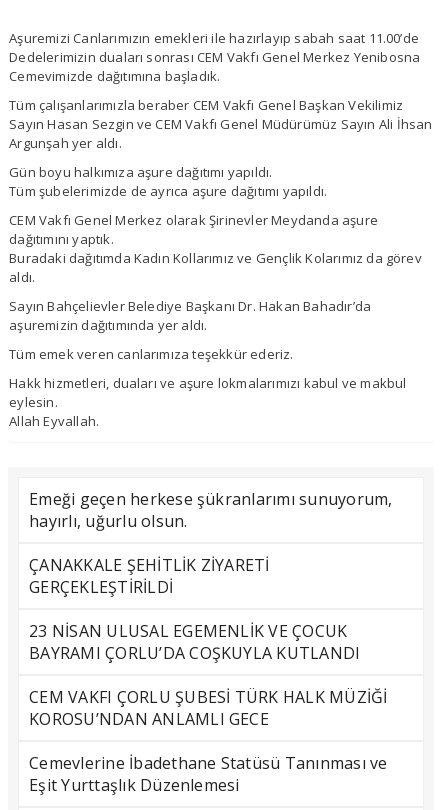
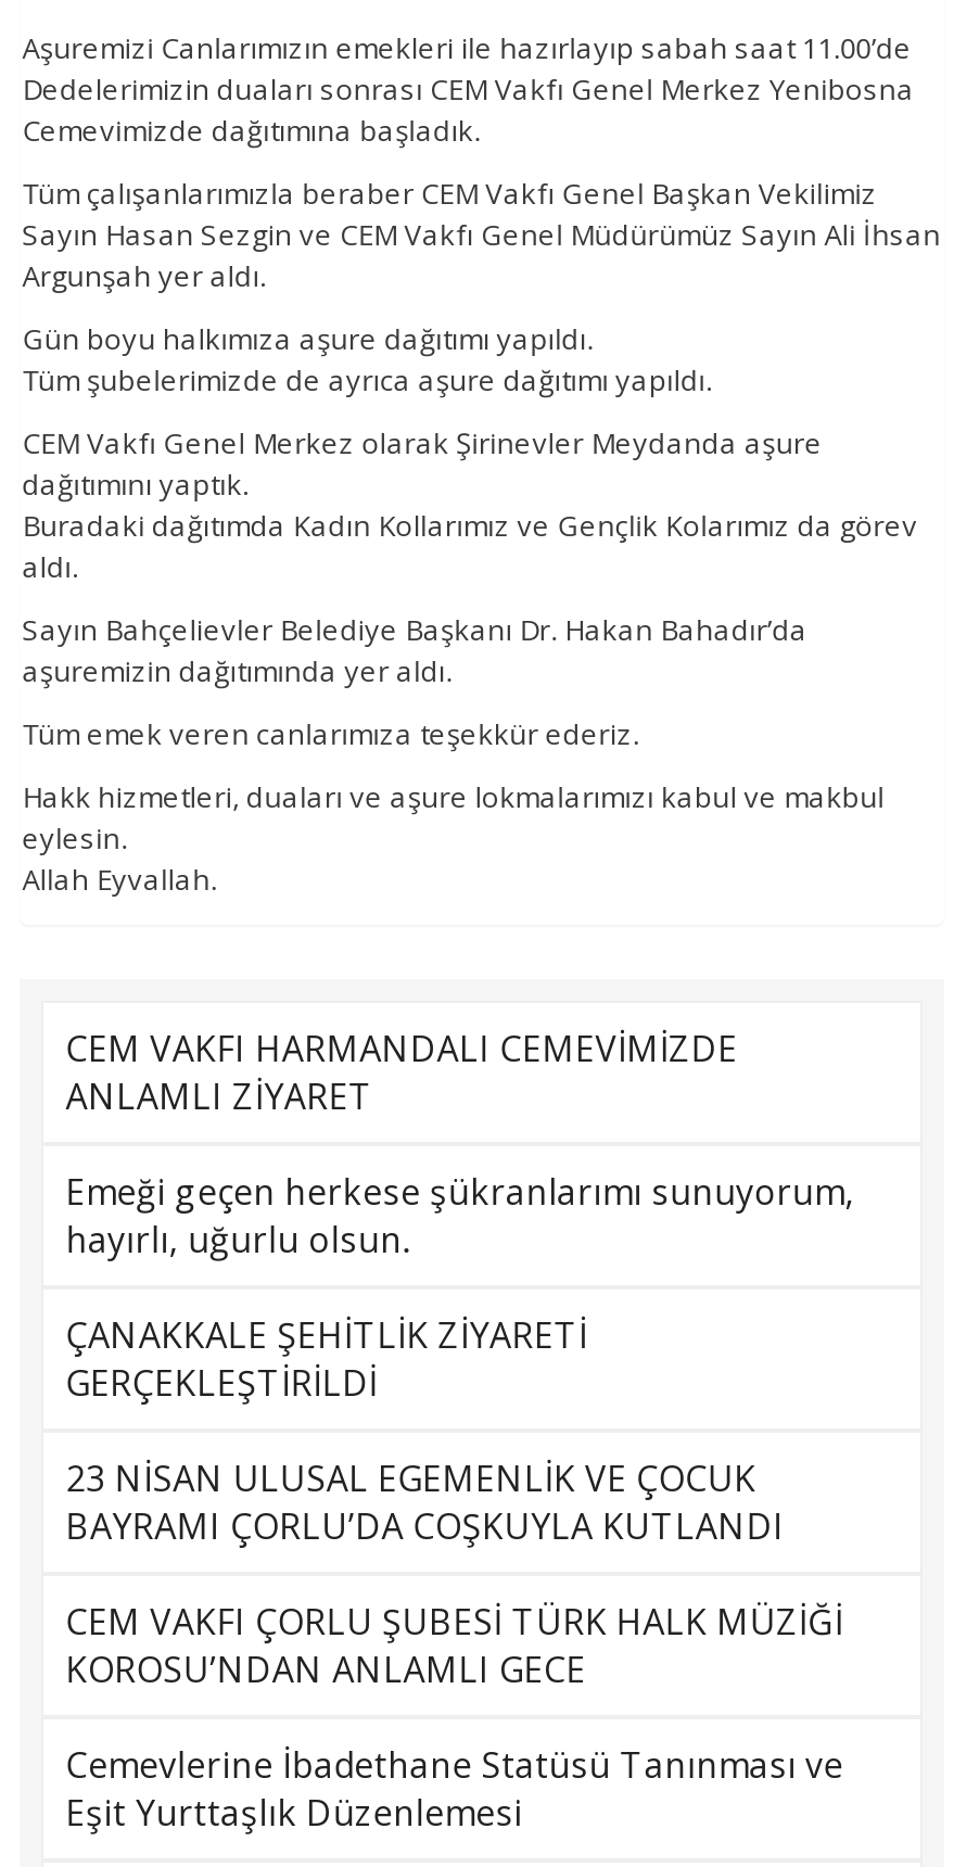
+ CEM VAKFI HARMANDALI CEMEVİMİZDE
+ ANLAMLI ZİYARET
